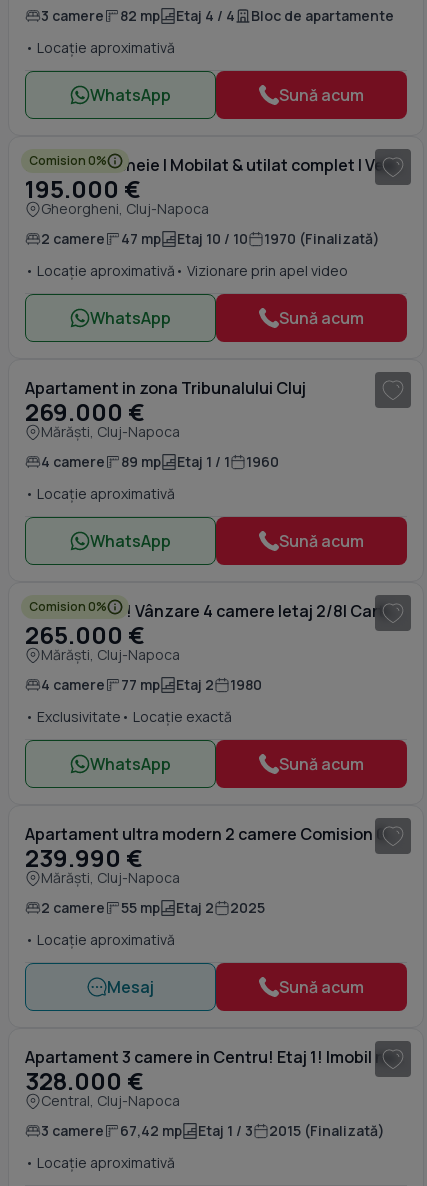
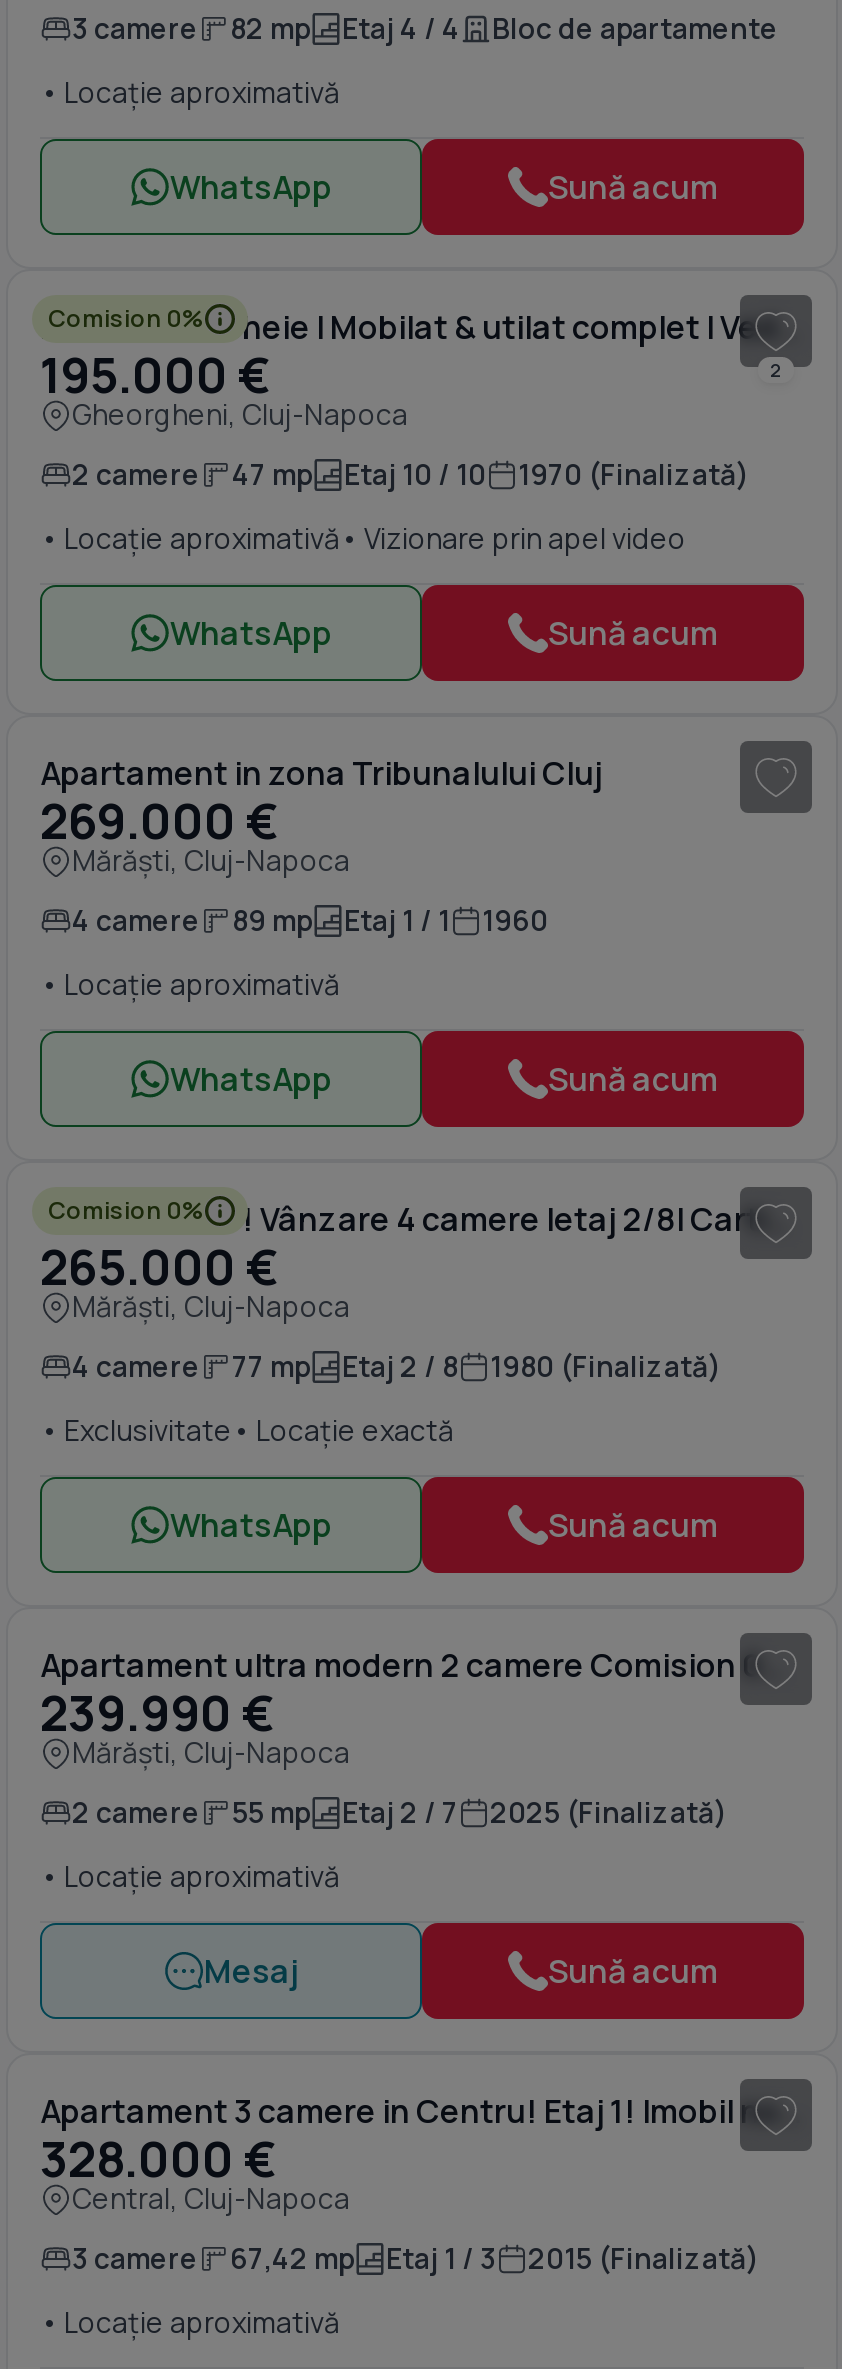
+ 2

- Etaj 2
- 1980
+ Etaj 2 / 8
+ 1980 (Finalizată)

- Etaj 2
- 2025
+ Etaj 2 / 7
+ 2025 (Finalizată)
